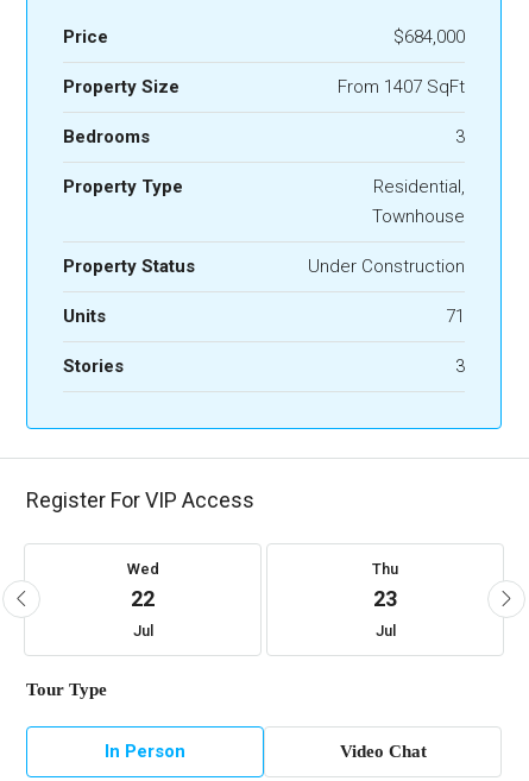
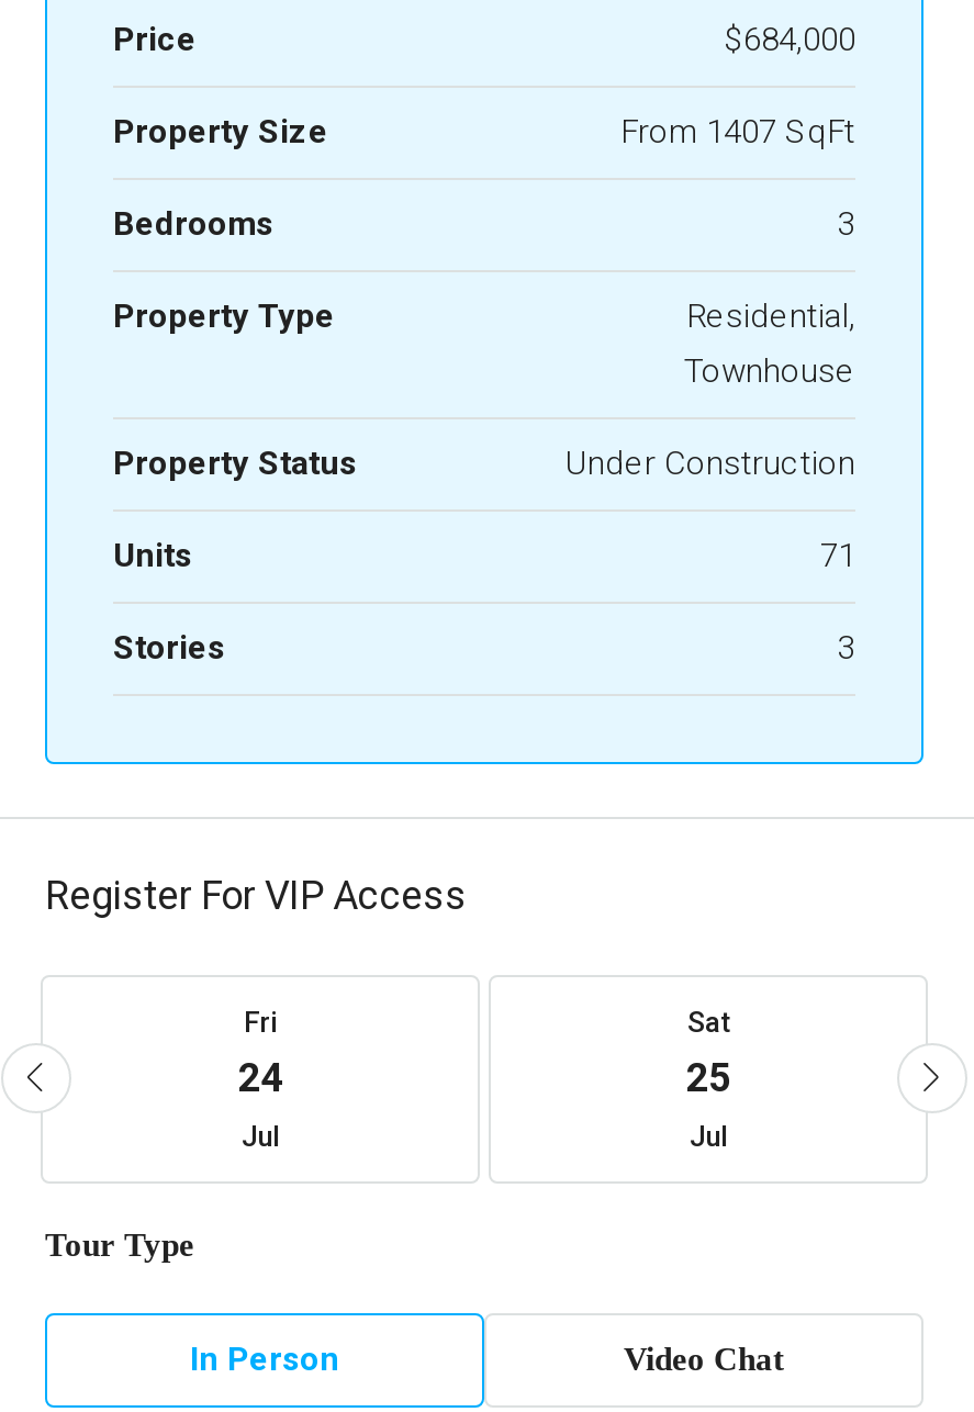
- Wed
- 22
+ Fri
+ 24

- Thu
- 23
+ Sat
+ 25
